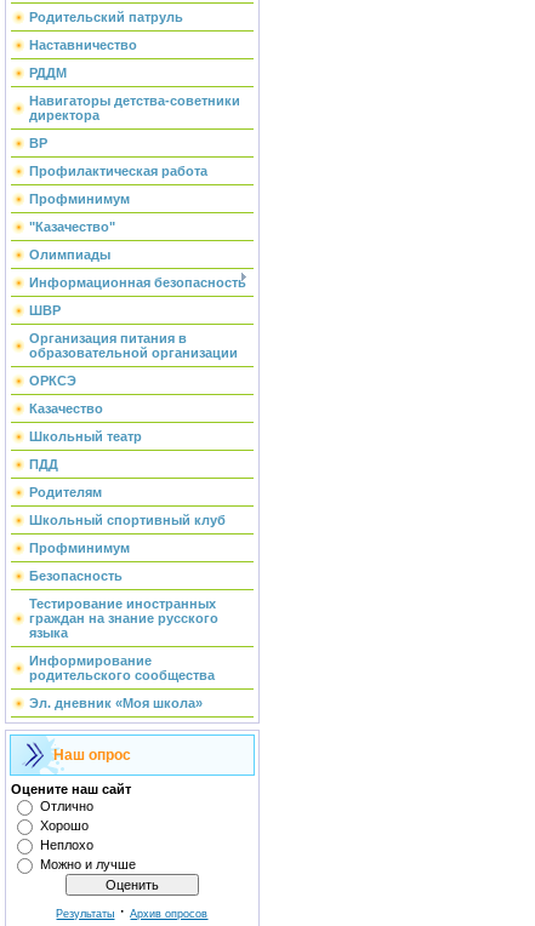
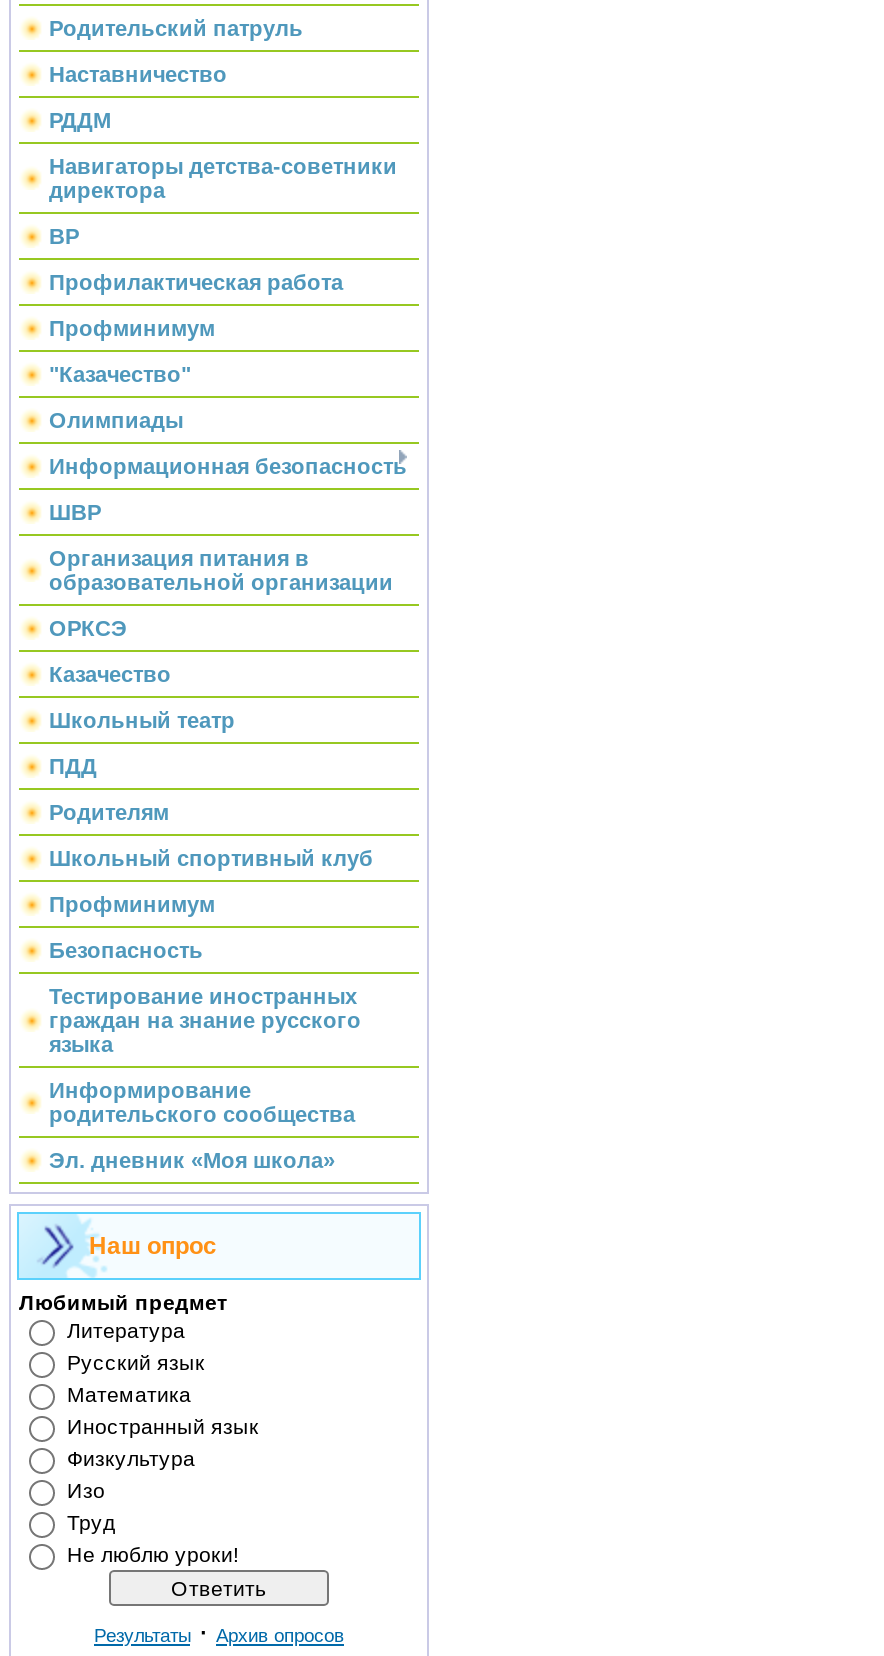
- Оцените наш сайт
- Отлично
- Хорошо
- Неплохо
- Можно и лучше
+ Любимый предмет
+ Литература
+ Русский язык
+ Математика
+ Иностранный язык
+ Физкультура
+ Изо
+ Труд
+ Не люблю уроки!
